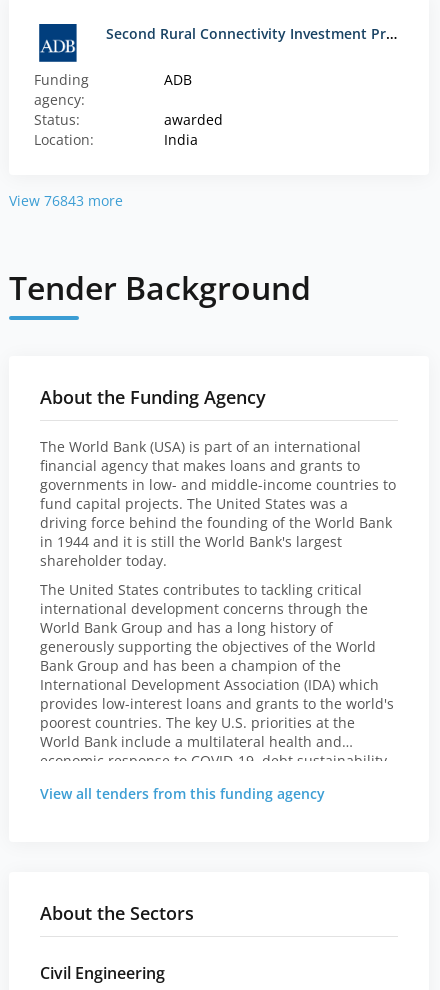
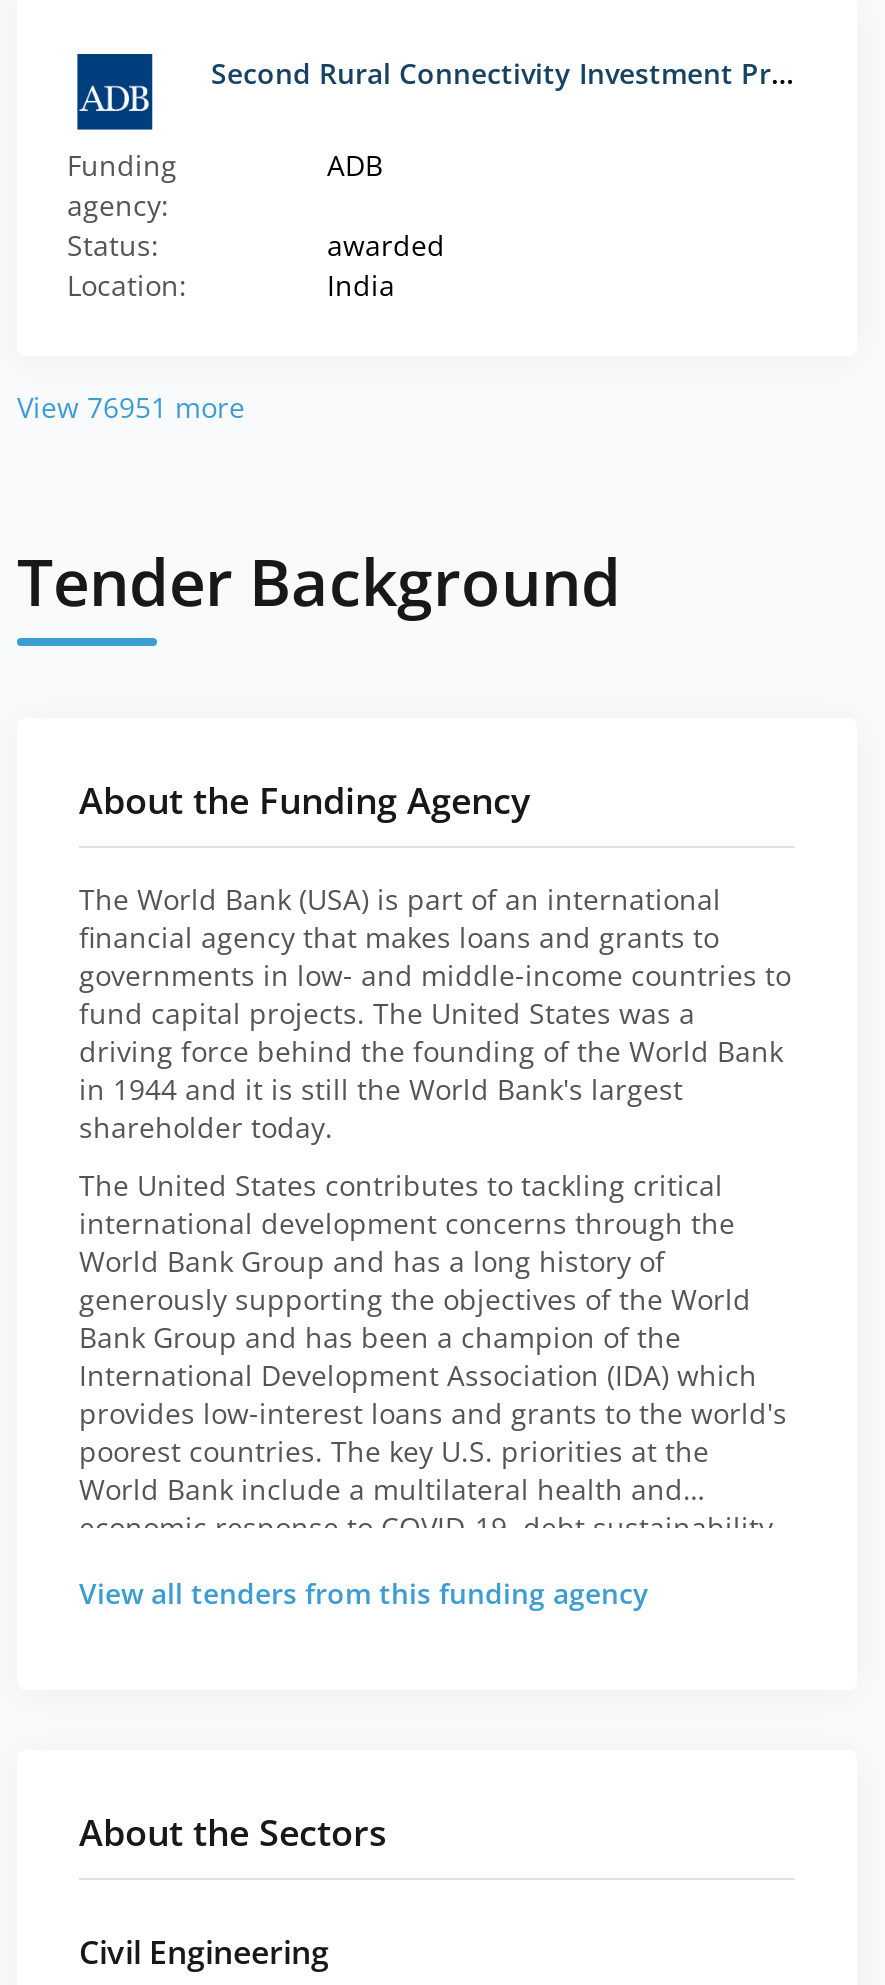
- View 76843 more
+ View 76951 more
